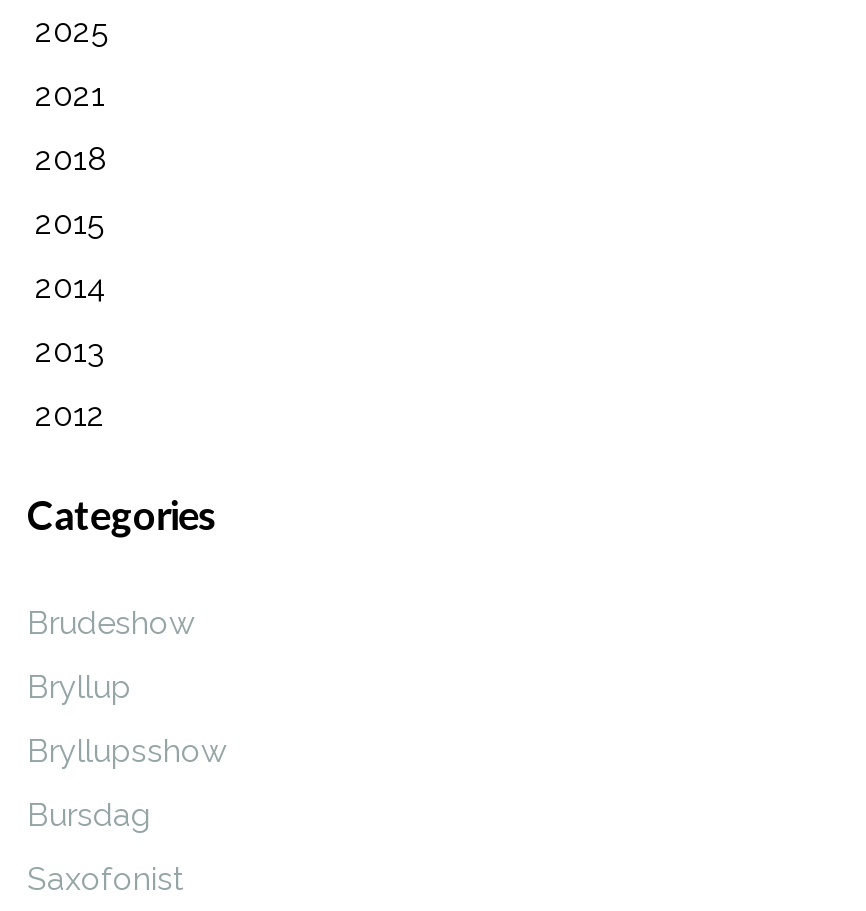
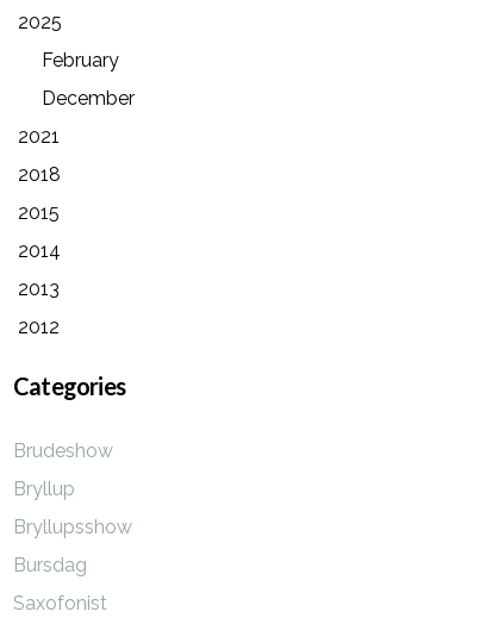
+ February
+ December
